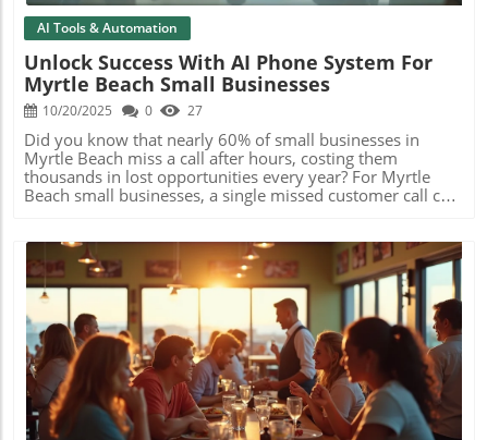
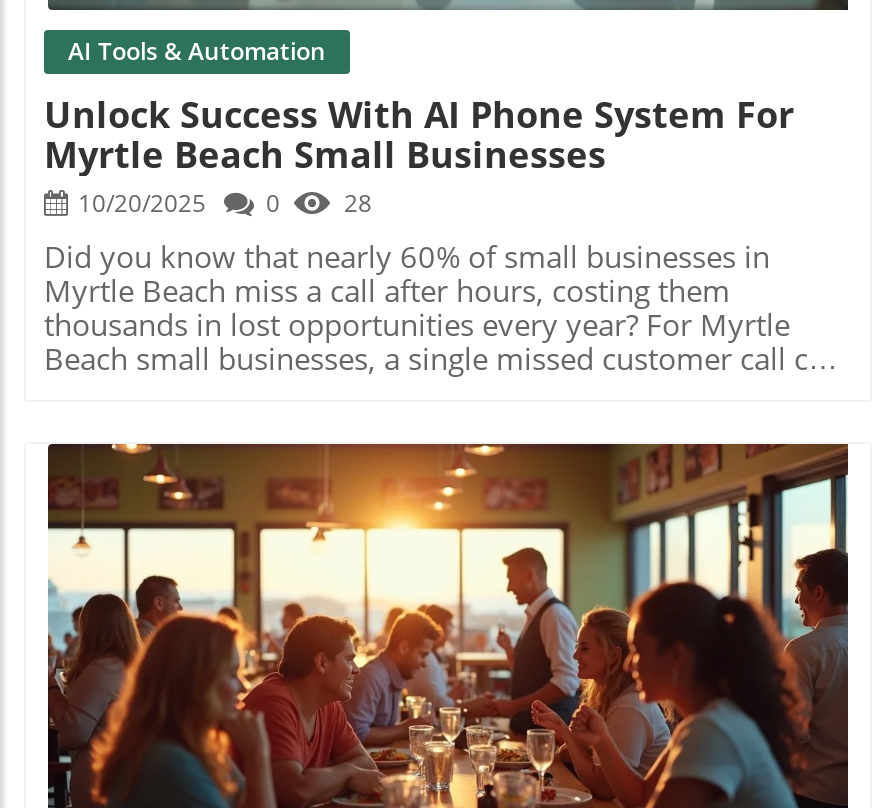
- 10/20/2025 0 27
+ 10/20/2025 0 28
